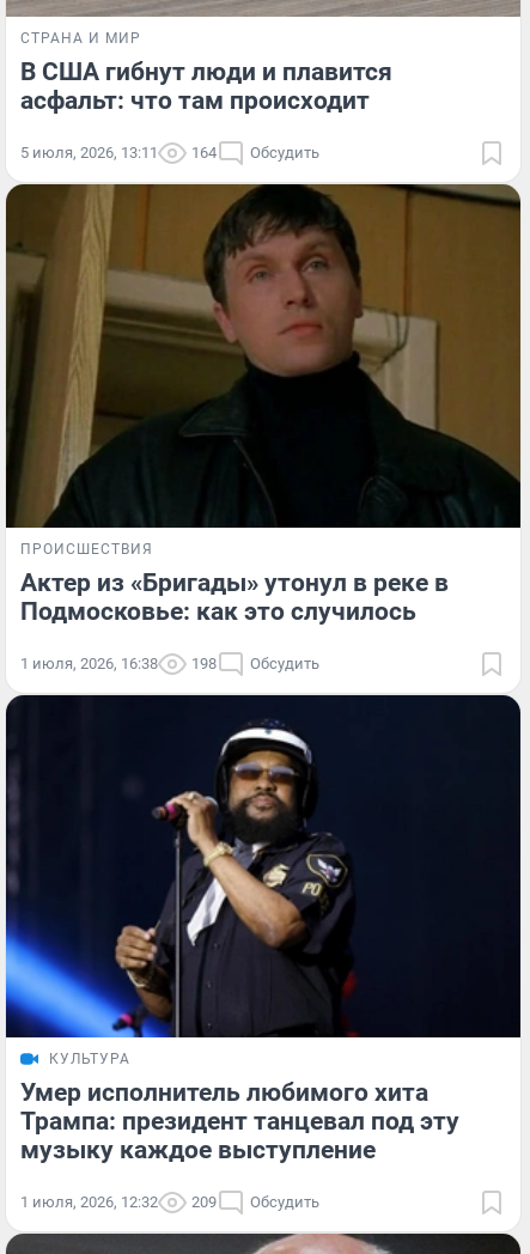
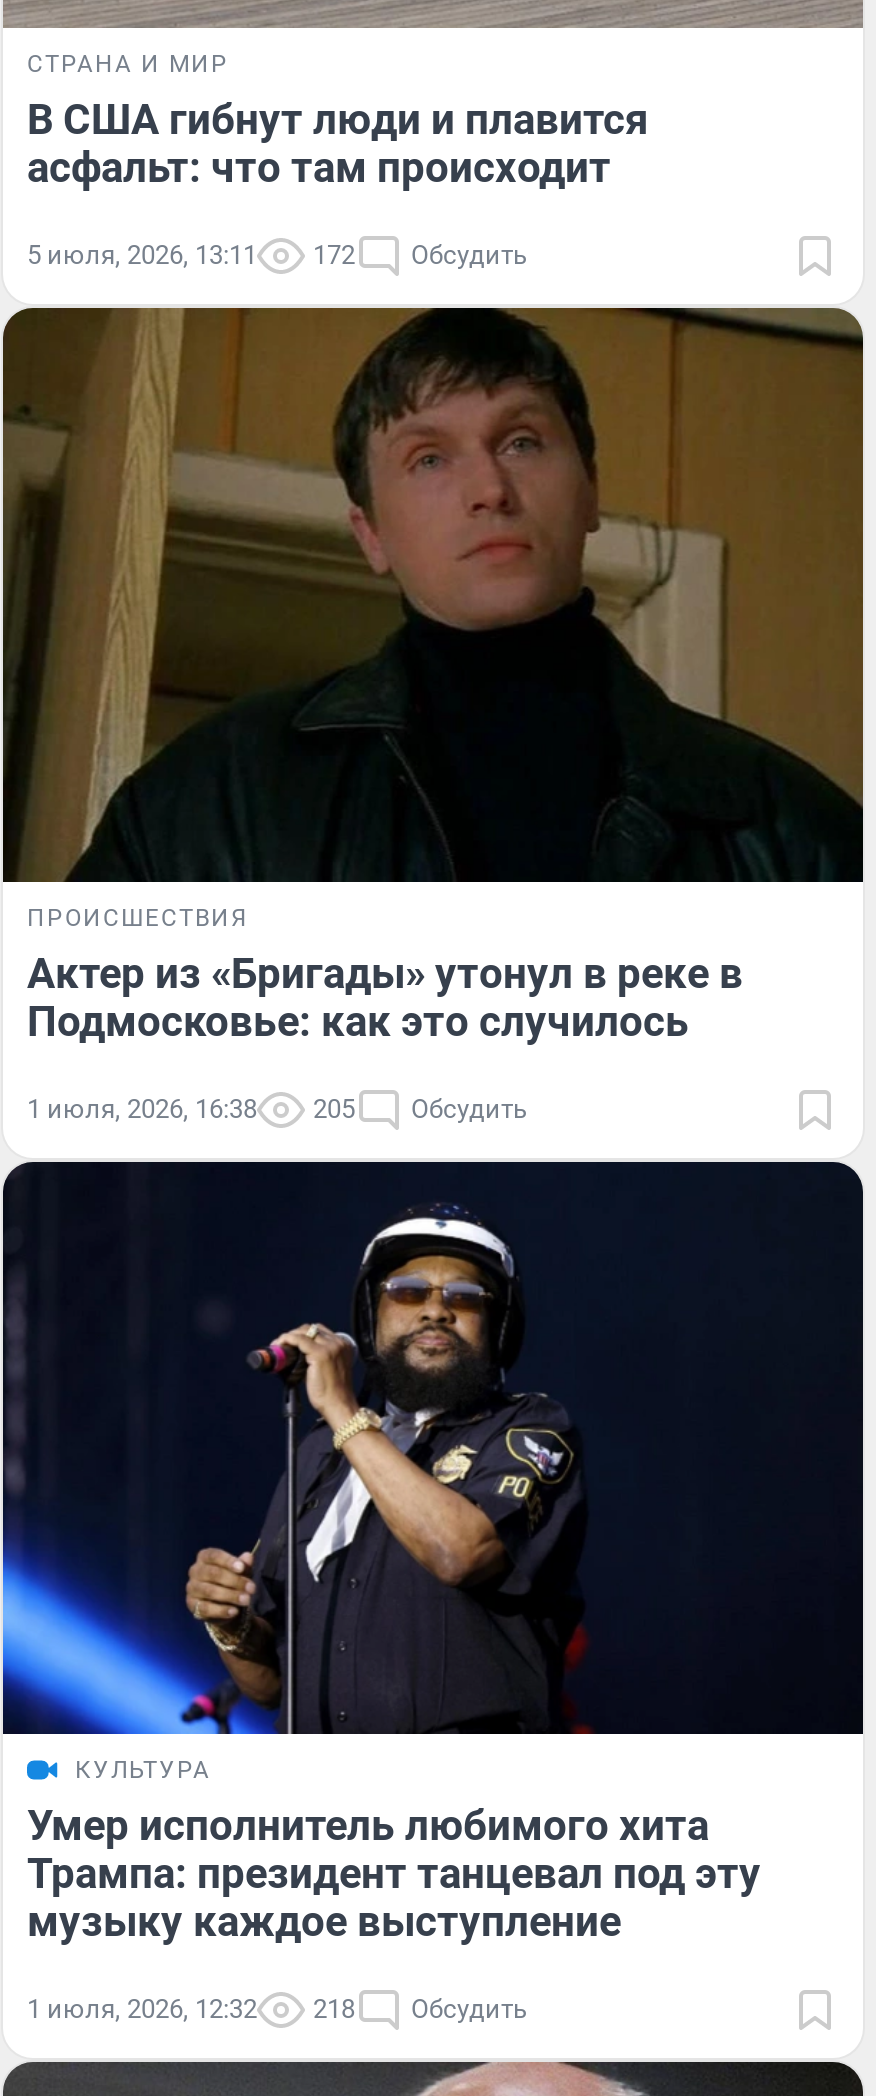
- 5 июля, 2026, 13:11 164 Обсудить
+ 5 июля, 2026, 13:11 172 Обсудить

- 1 июля, 2026, 16:38 198 Обсудить
+ 1 июля, 2026, 16:38 205 Обсудить

- 1 июля, 2026, 12:32 209 Обсудить
+ 1 июля, 2026, 12:32 218 Обсудить
